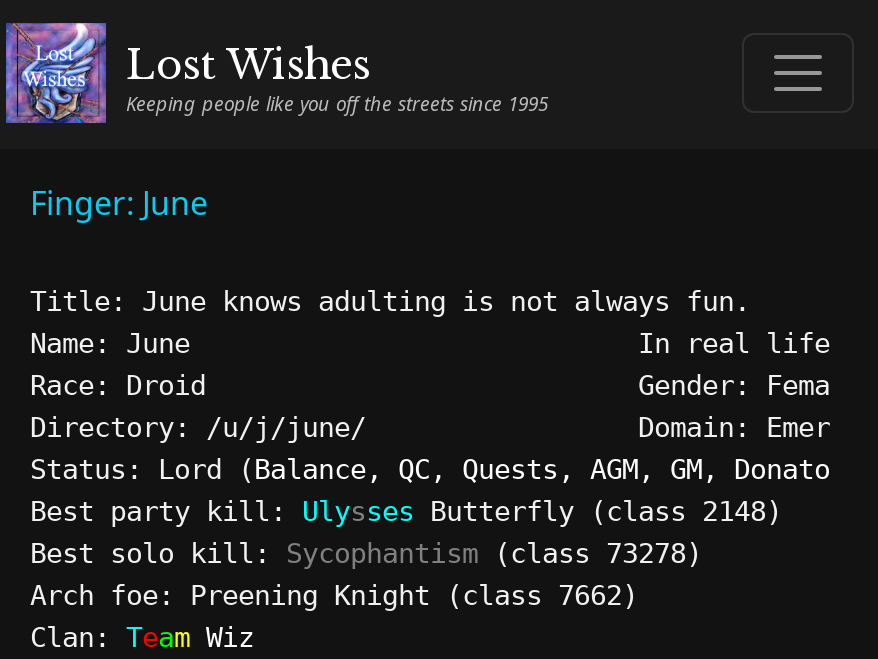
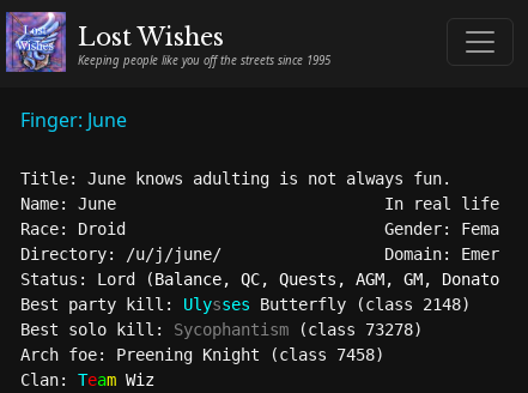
- Arch foe: Preening Knight (class 7662)
+ Arch foe: Preening Knight (class 7458)
